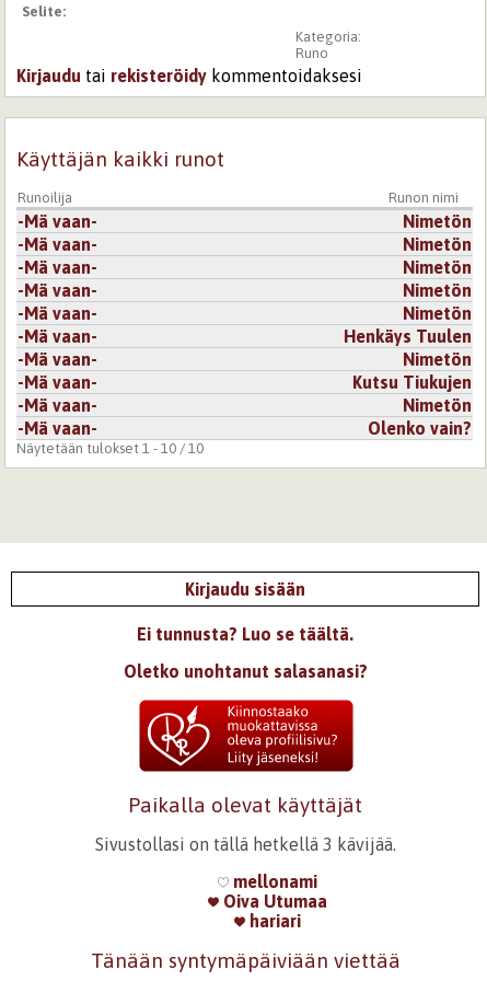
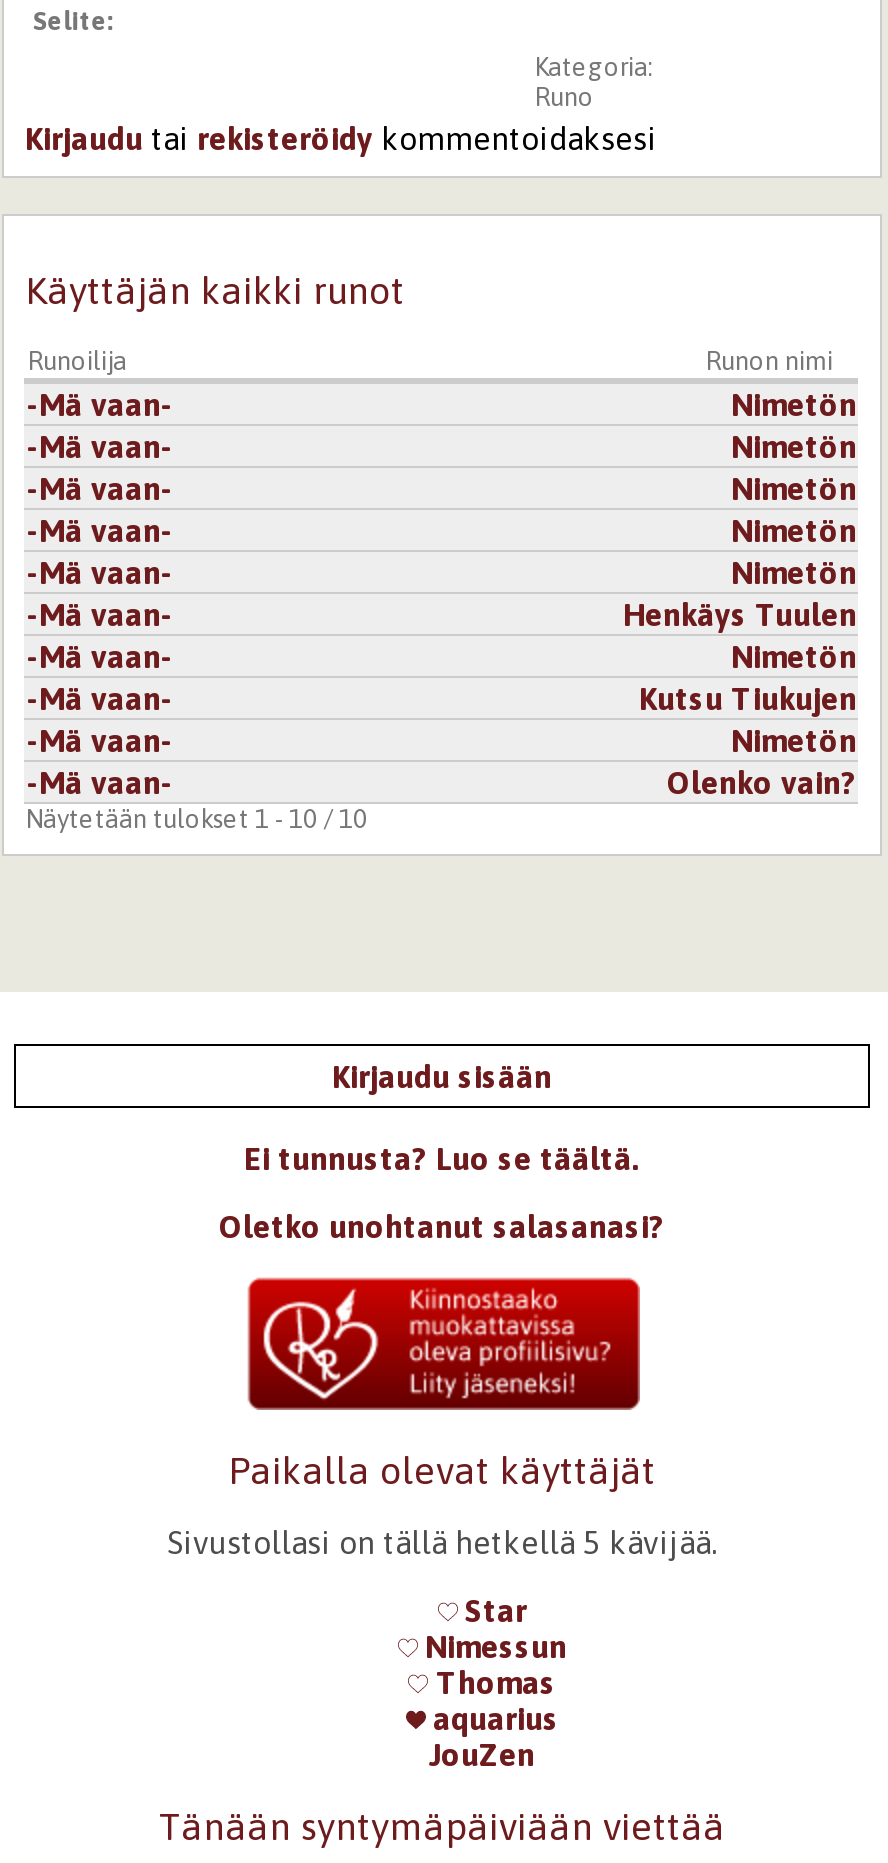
- Sivustollasi on tällä hetkellä 3 kävijää.
+ Sivustollasi on tällä hetkellä 5 kävijää.

- mellonami
- Oiva Utumaa
- hariari
+ Star
+ Nimessun
+ Thomas
+ aquarius
+ JouZen
